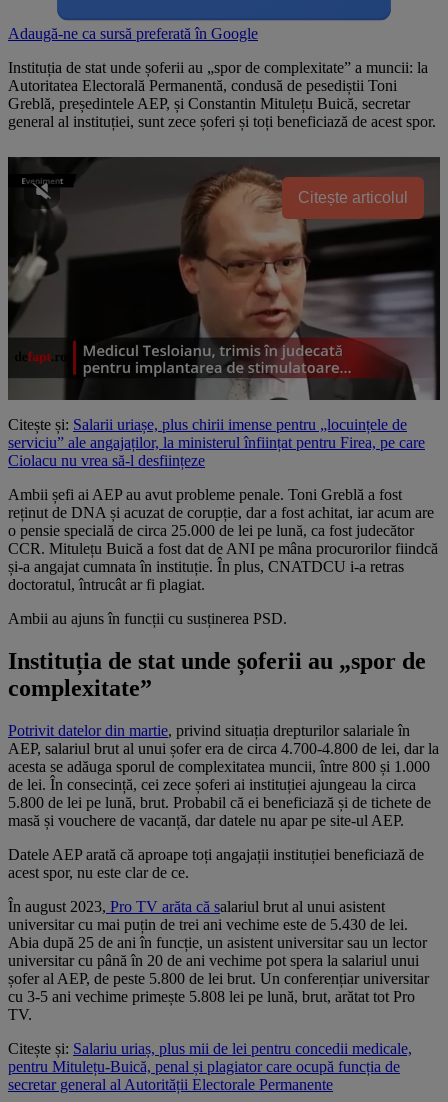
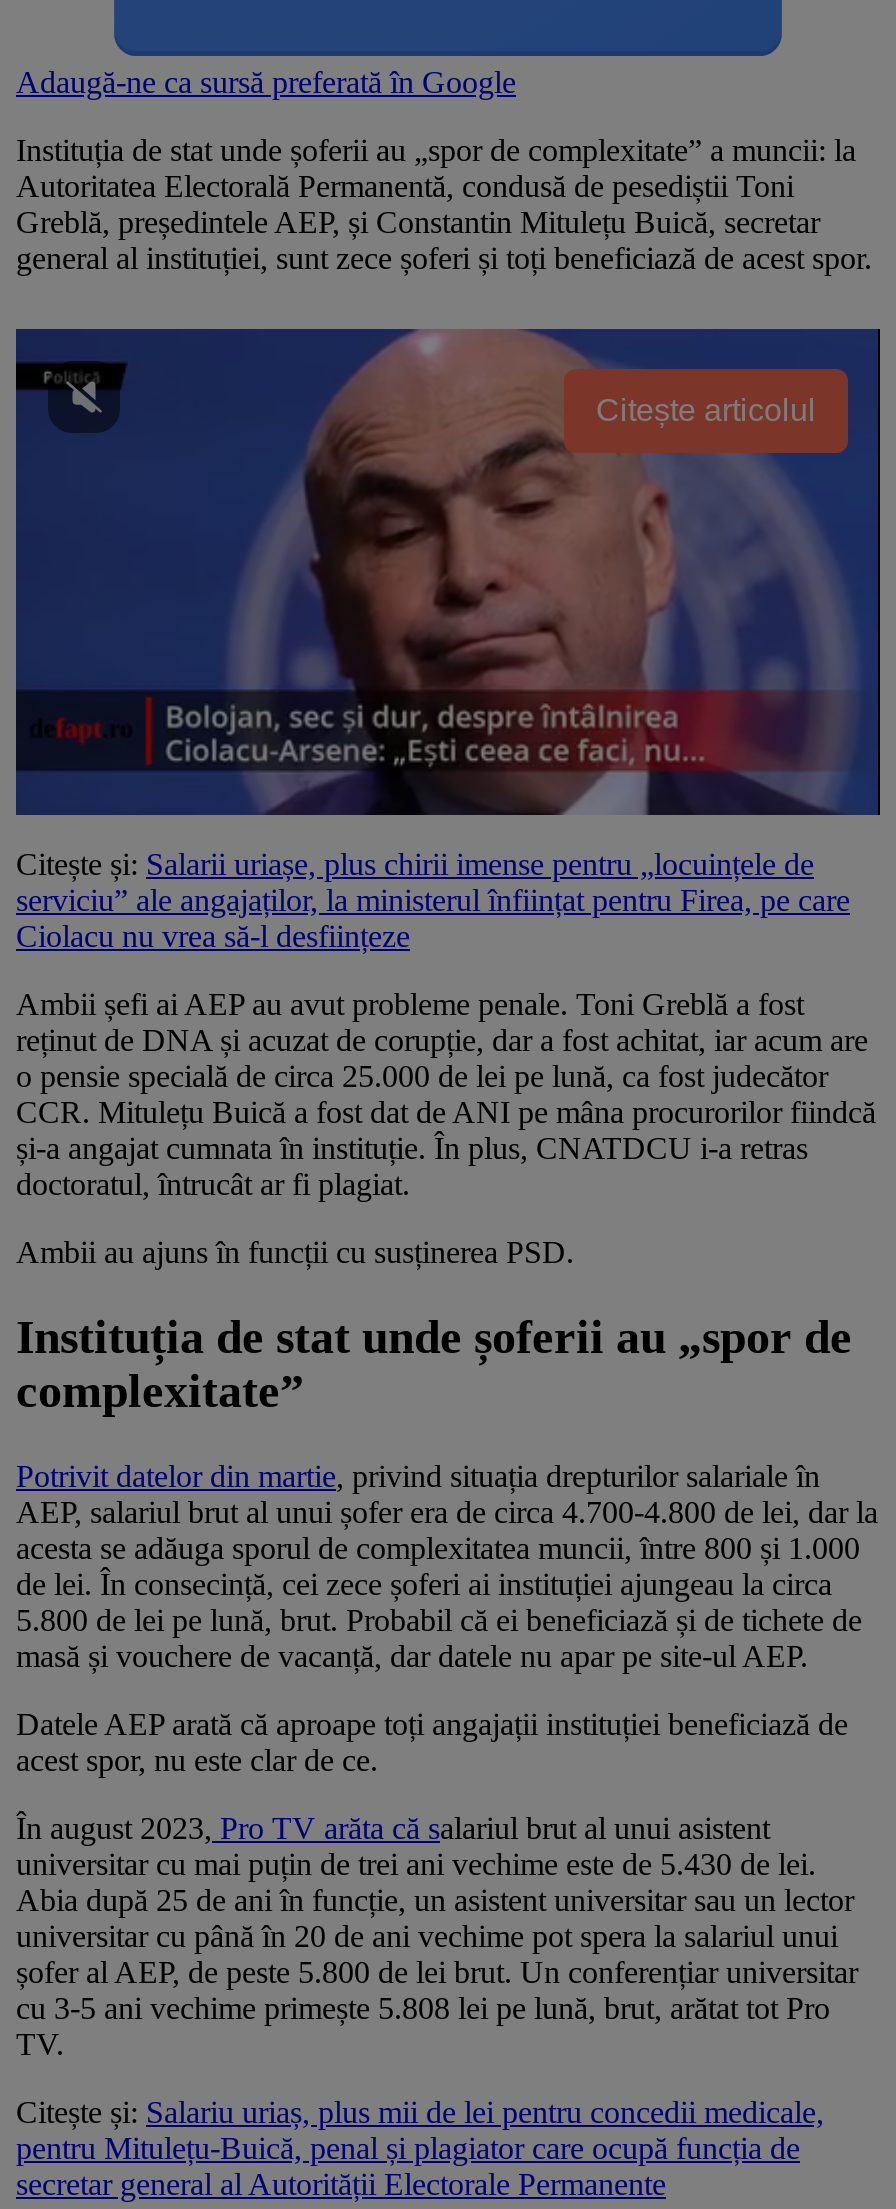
- [image]
+ [image]
